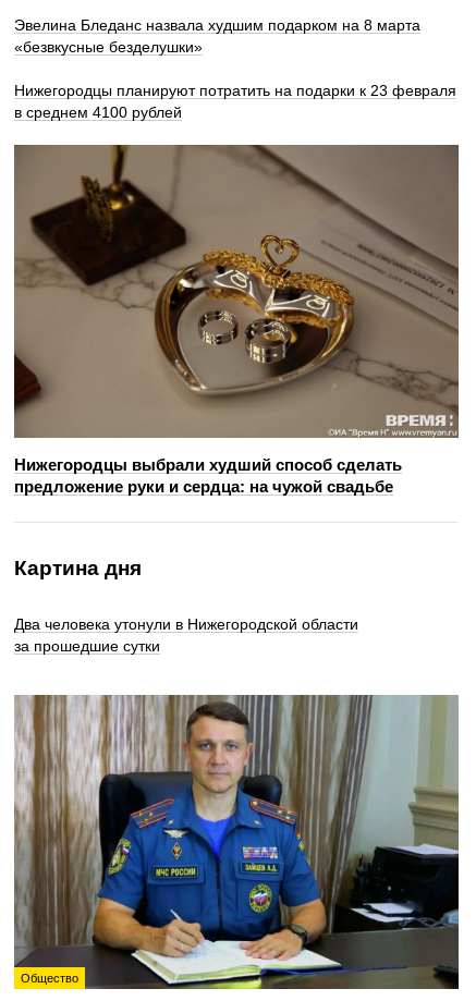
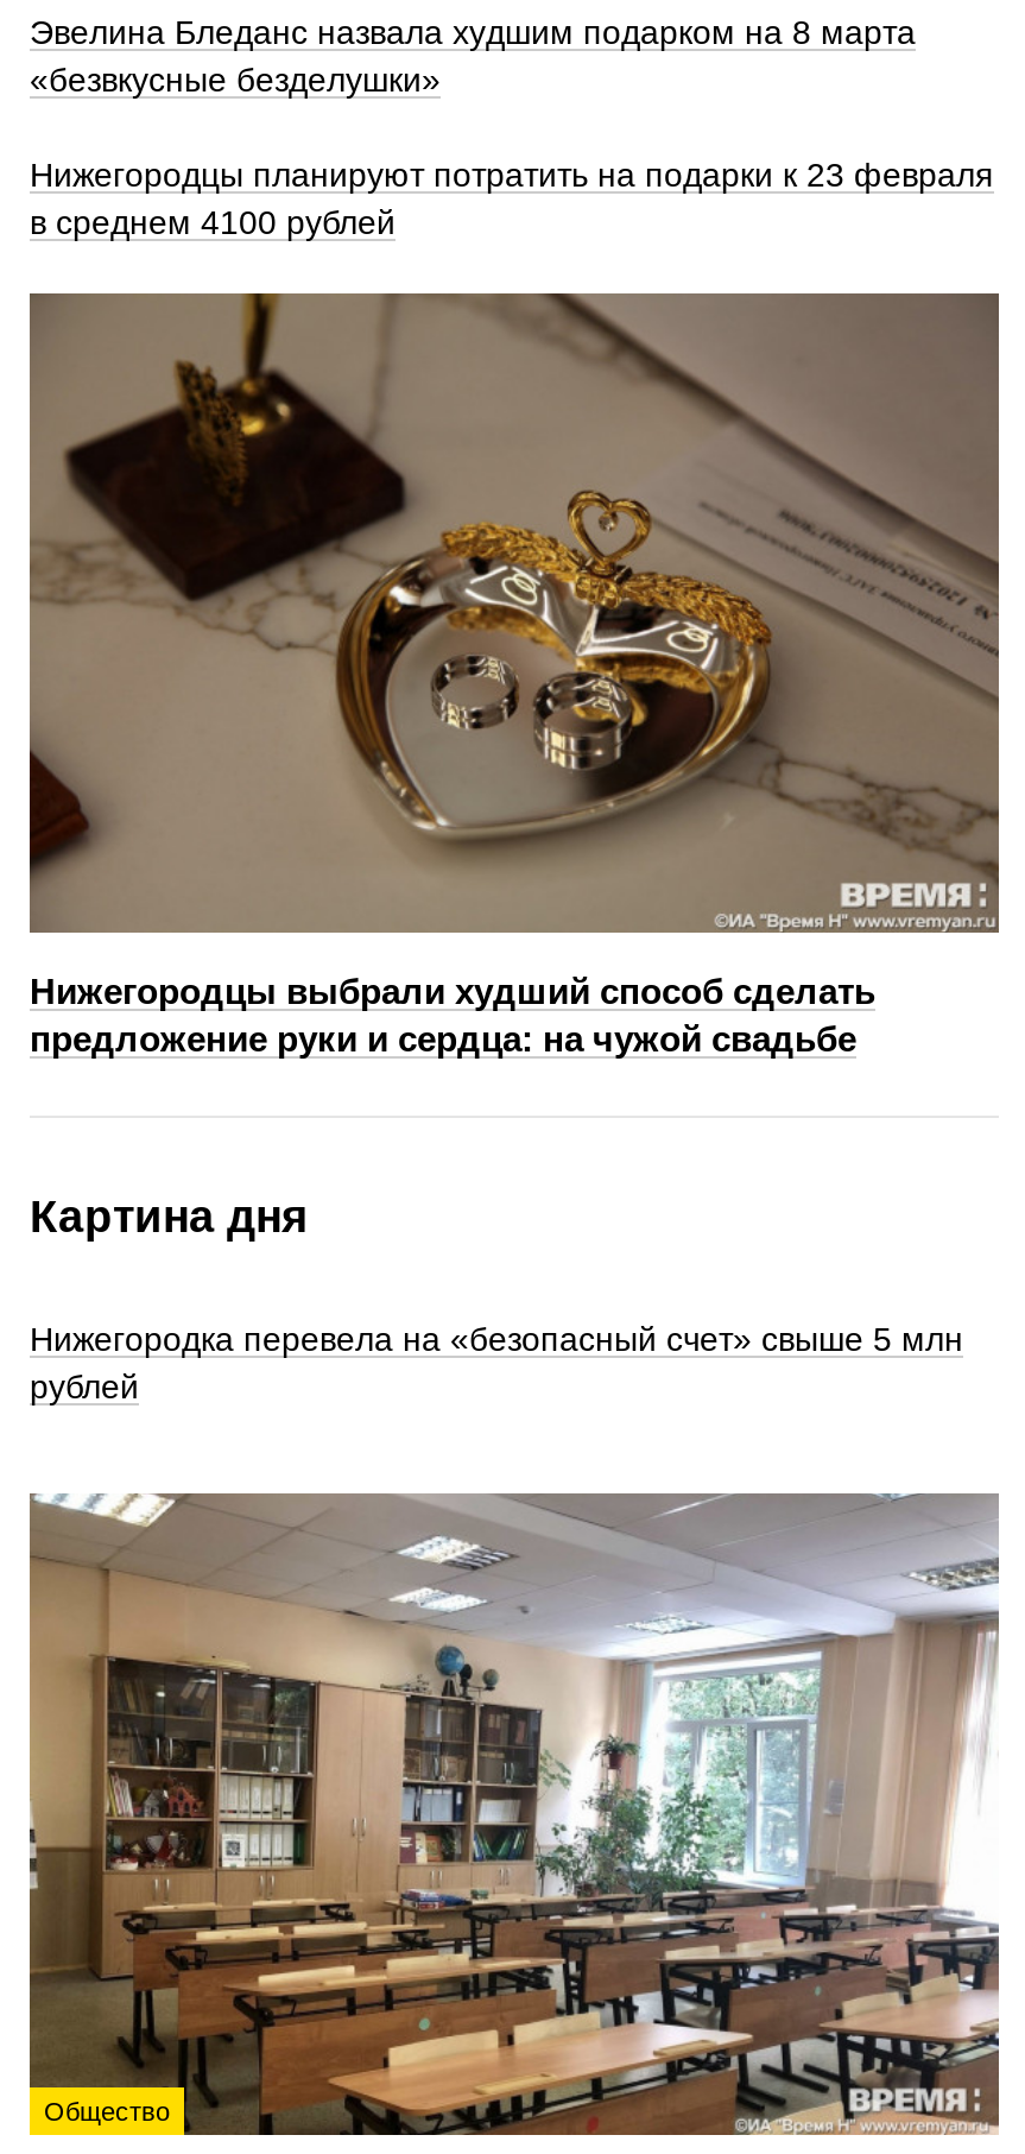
- Два человека утонули в Нижегородской области
- за прошедшие сутки
+ Нижегородка перевела на «безопасный счет» свыше 5 млн
+ рублей

- [image]
+ [image]
